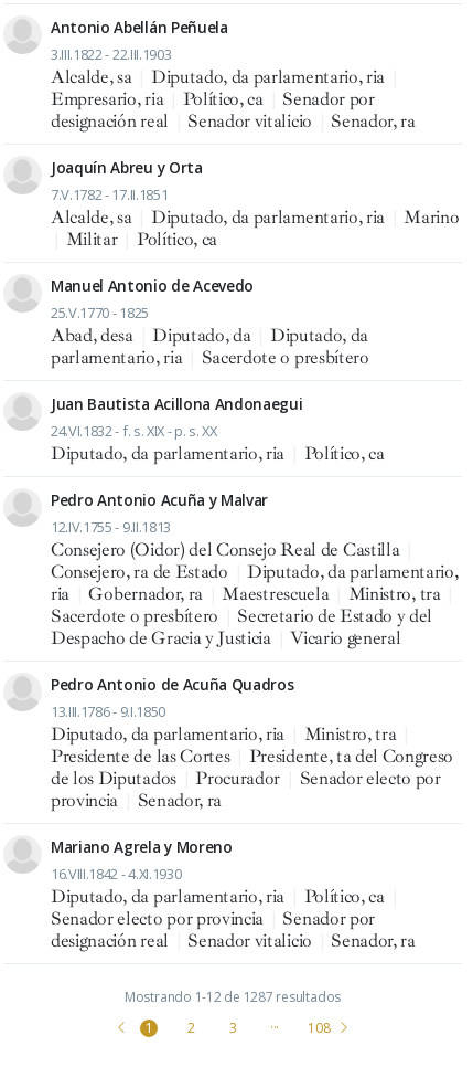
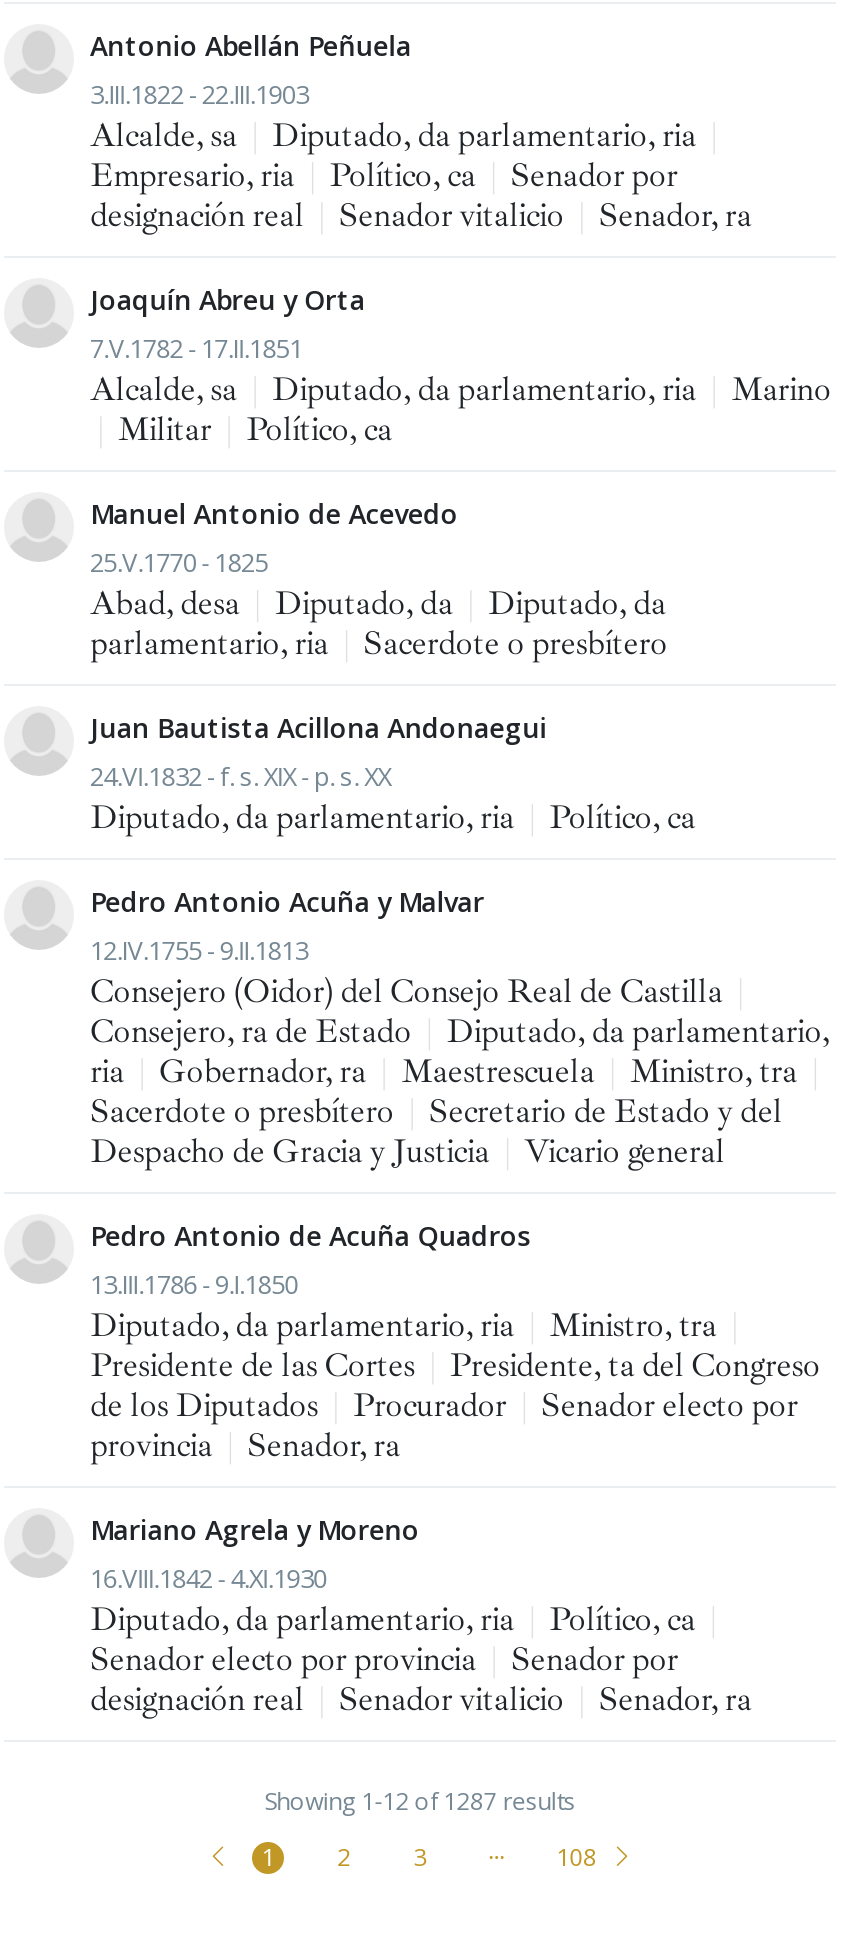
- Mostrando 1-12 de 1287 resultados
+ Showing 1-12 of 1287 results
